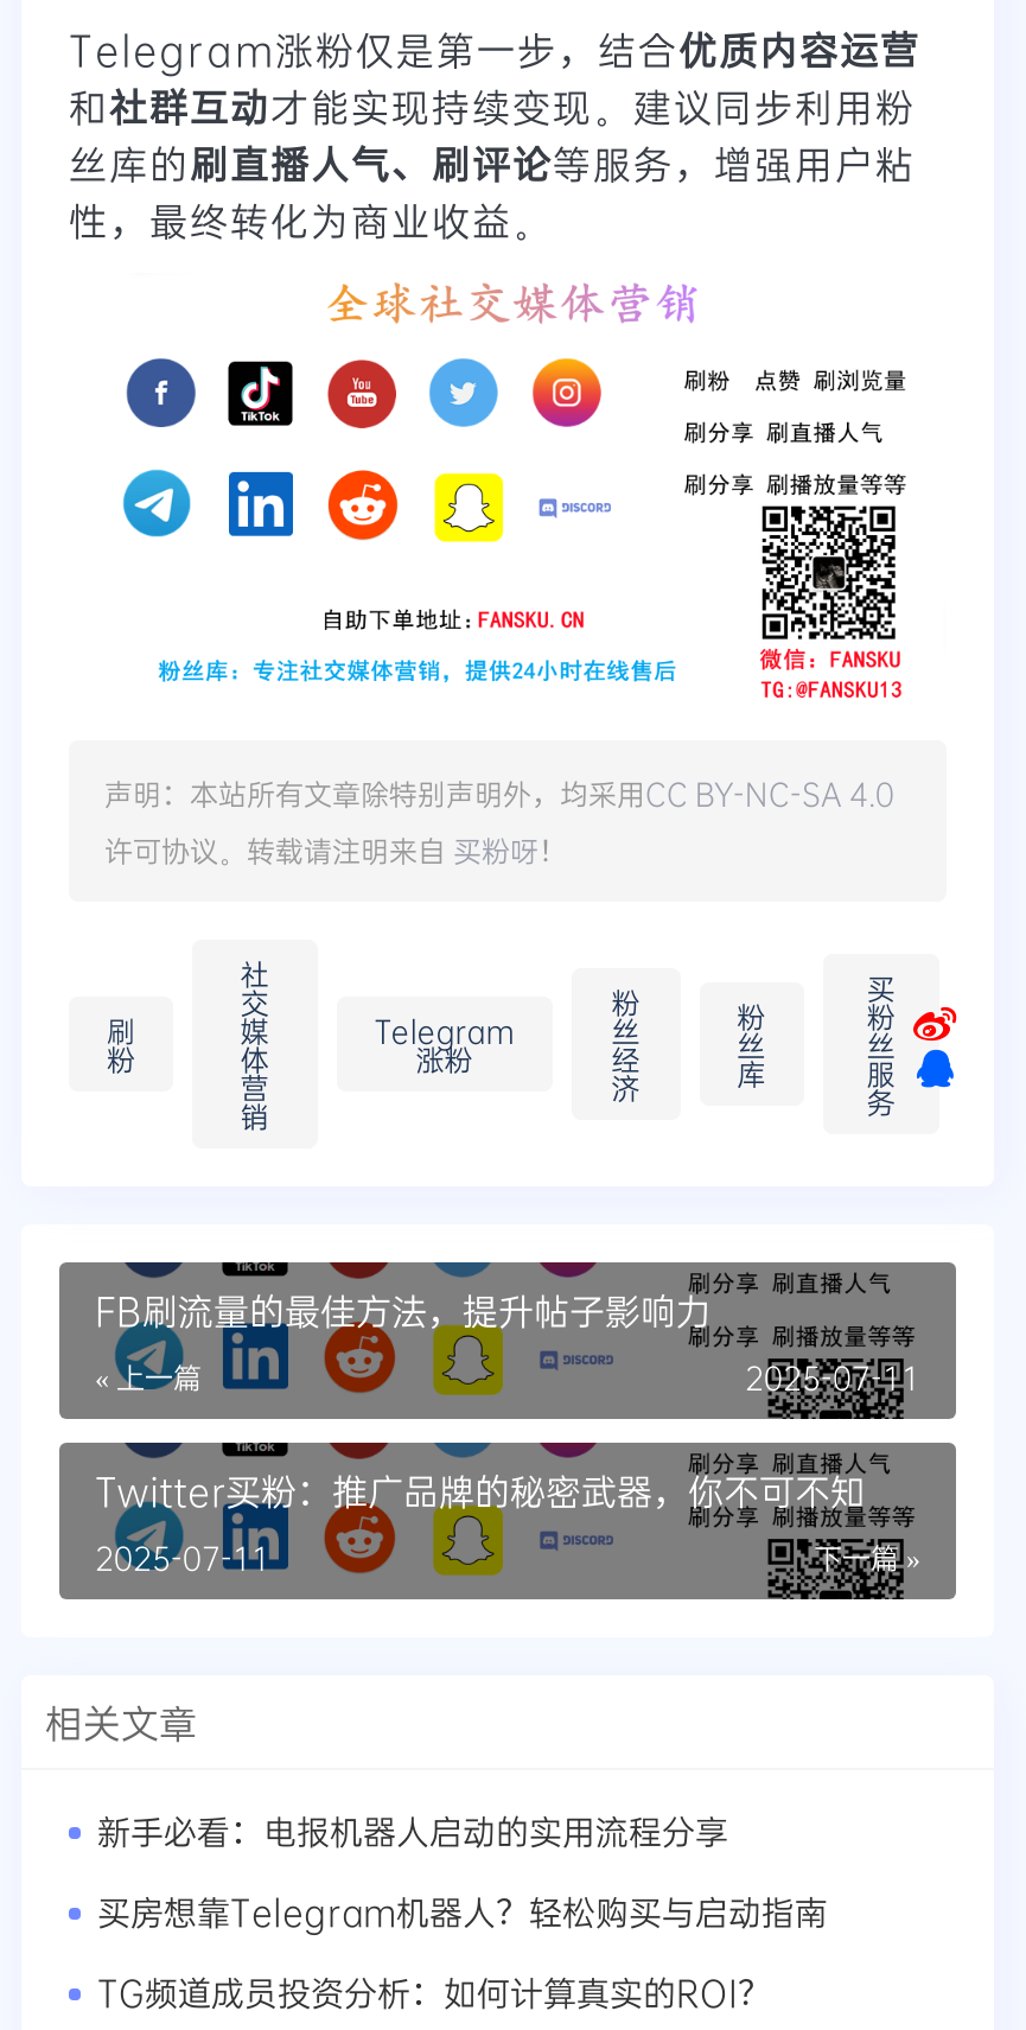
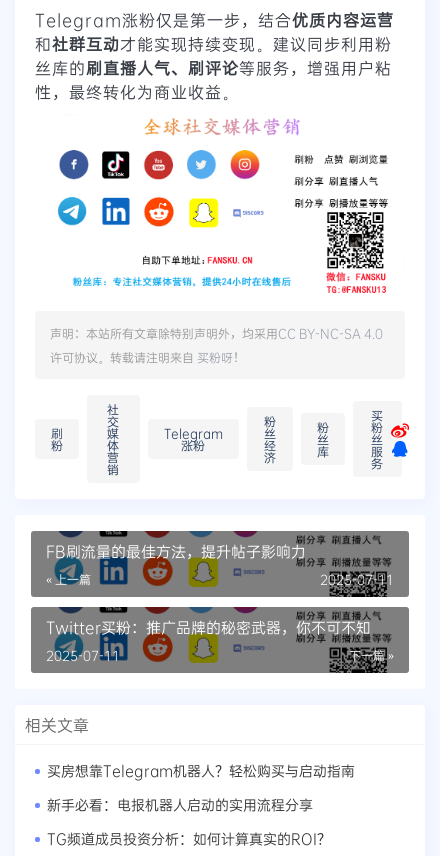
moved down: 新手必看：电报机器人启动的实用流程分享

moved up: 买房想靠Telegram机器人？轻松购买与启动指南
